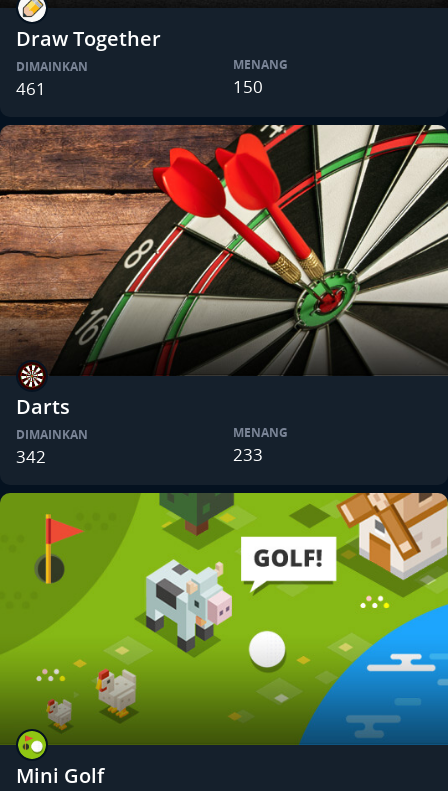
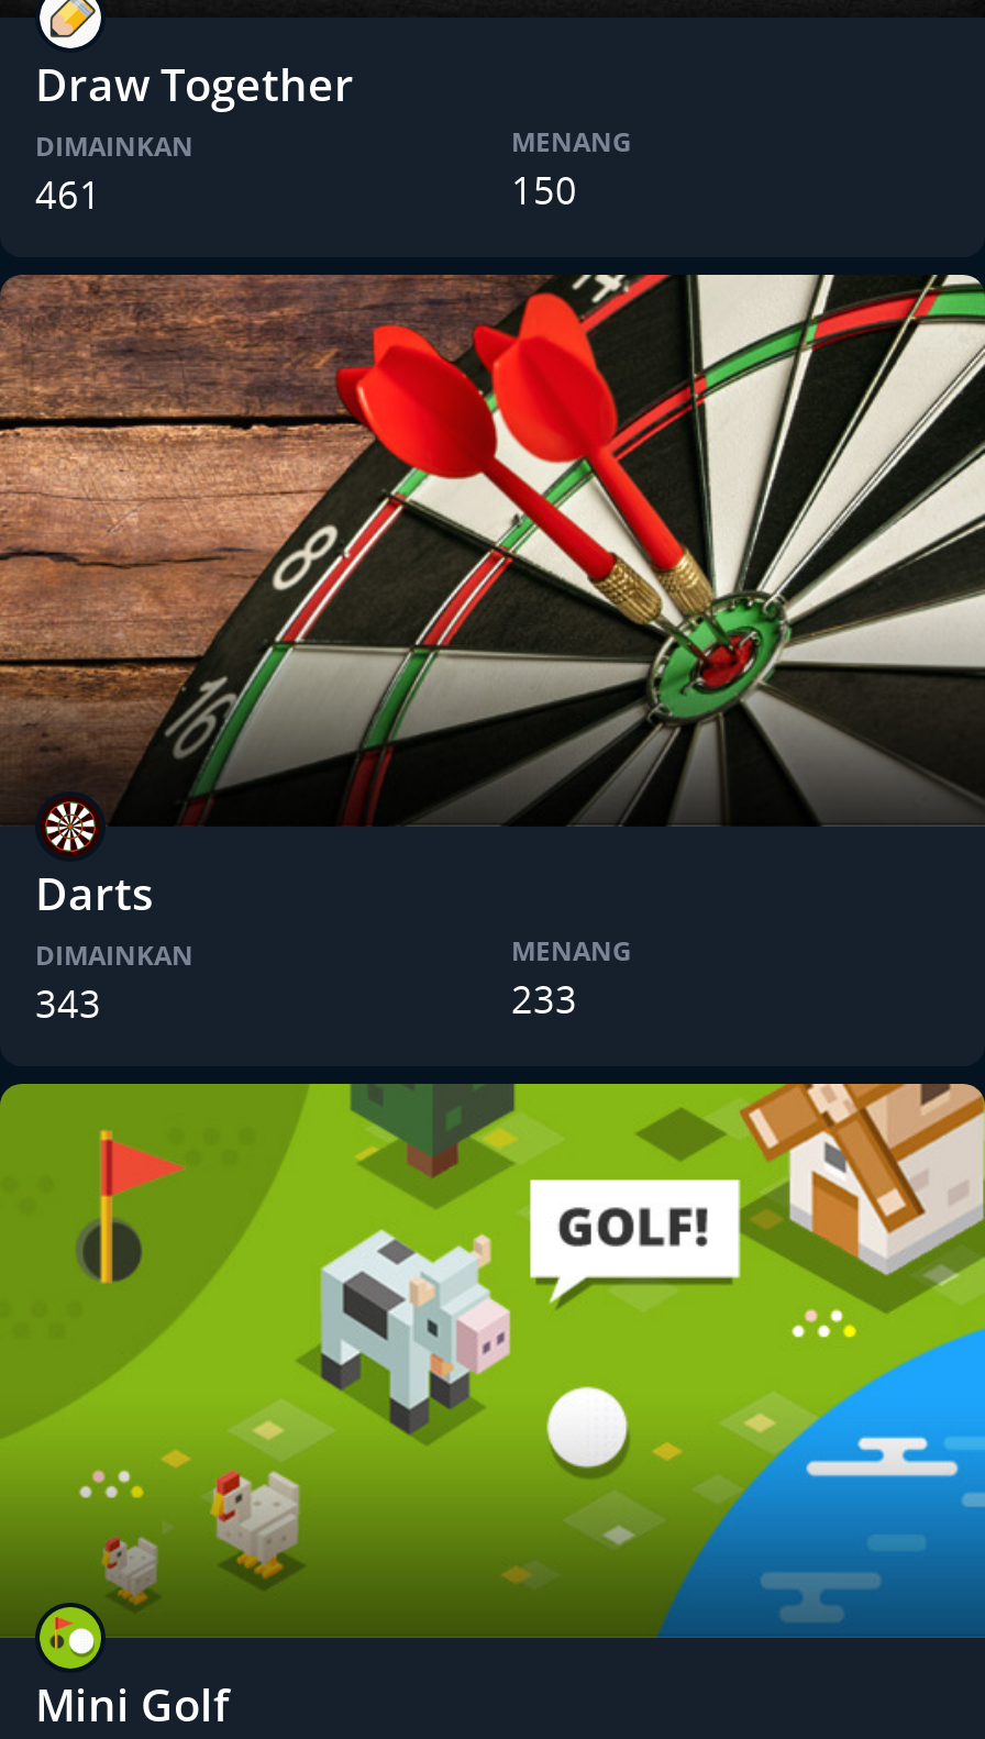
- 342
+ 343
